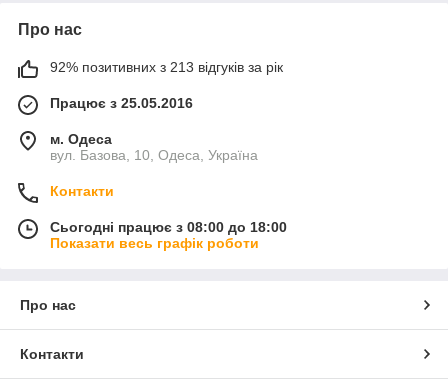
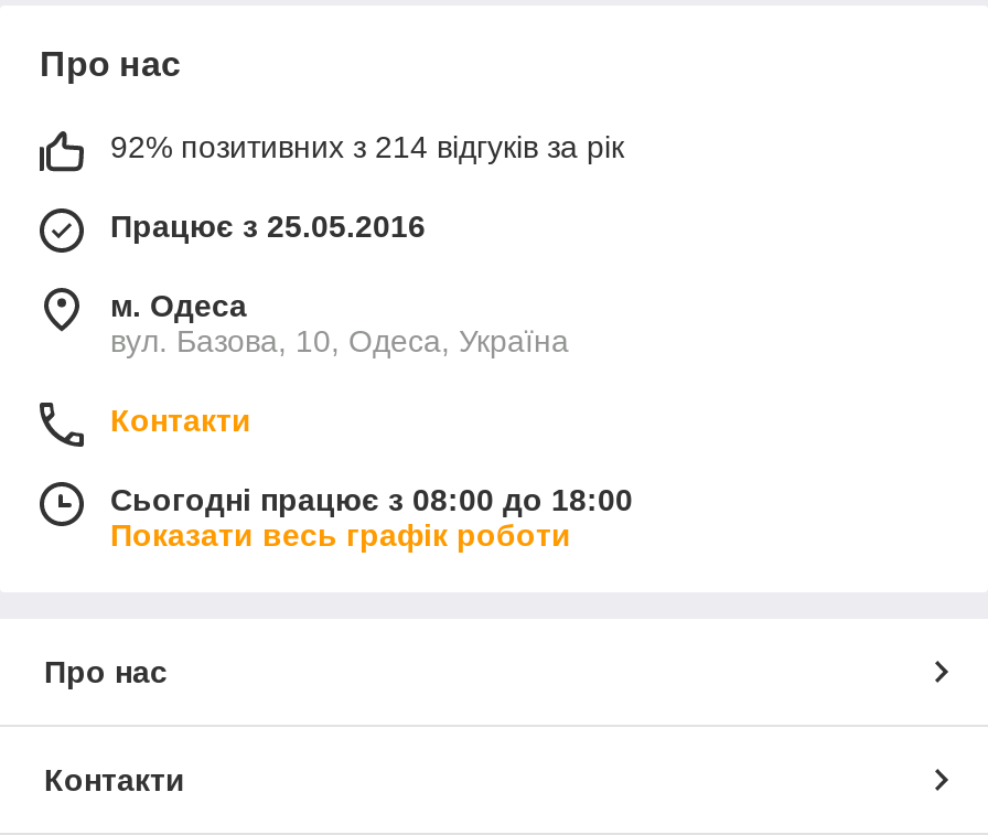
- 92% позитивних з 213 відгуків за рік
+ 92% позитивних з 214 відгуків за рік
